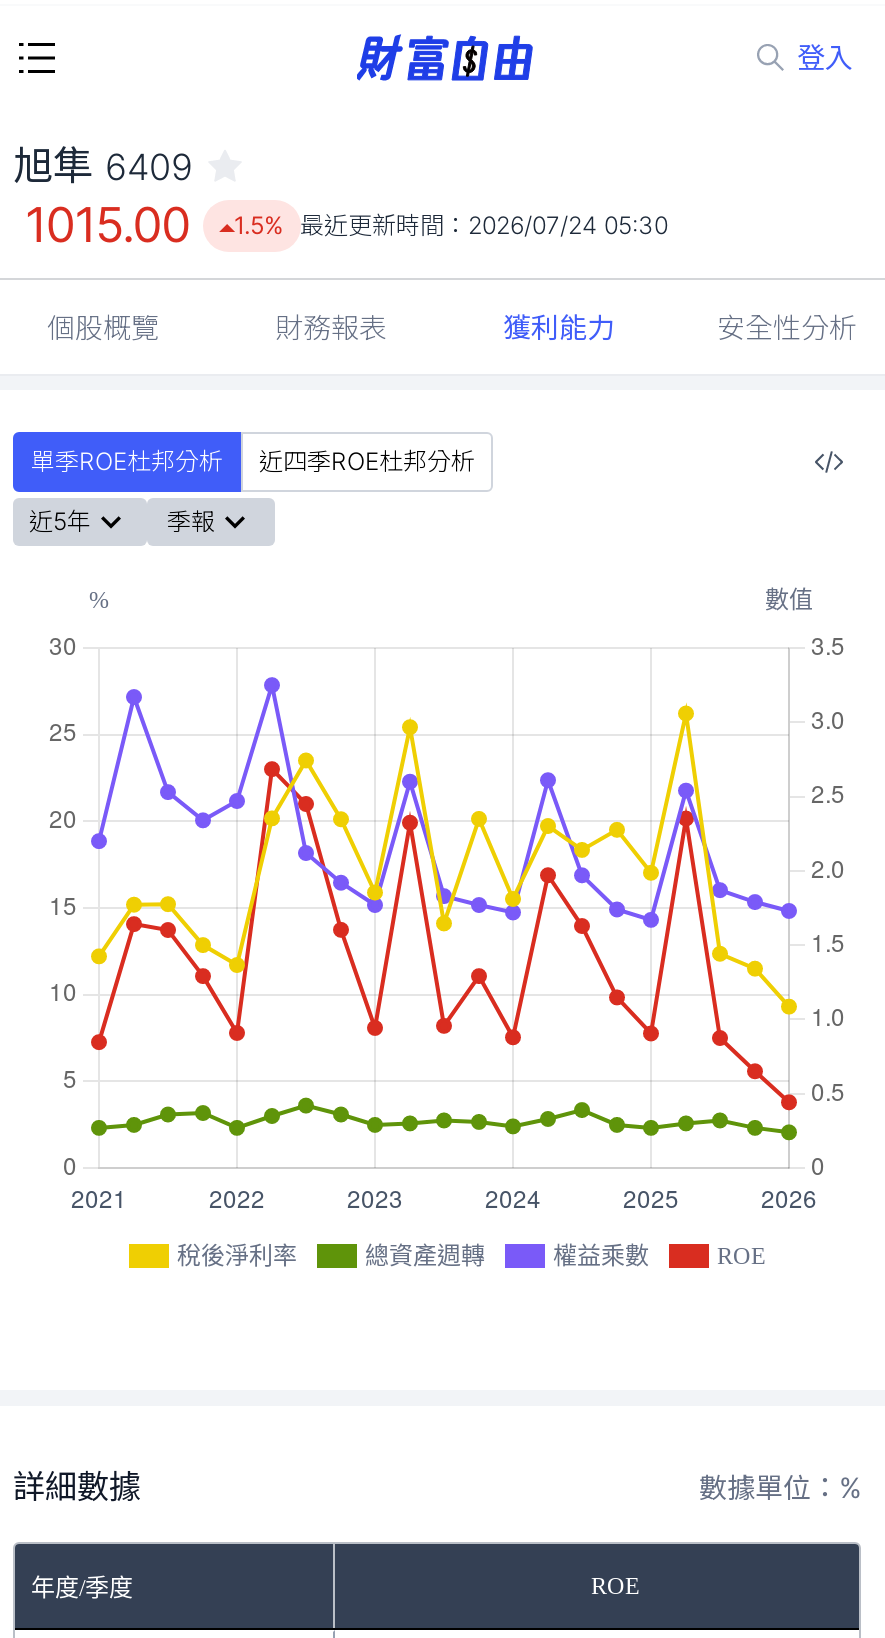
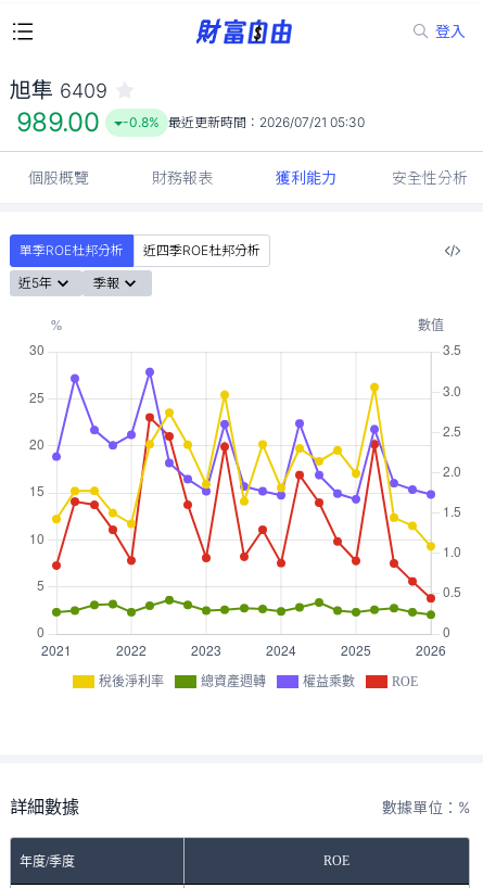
- 1015.00
+ 989.00

- 1.5% 最近更新時間：2026/07/24 05:30
+ -0.8% 最近更新時間：2026/07/21 05:30
